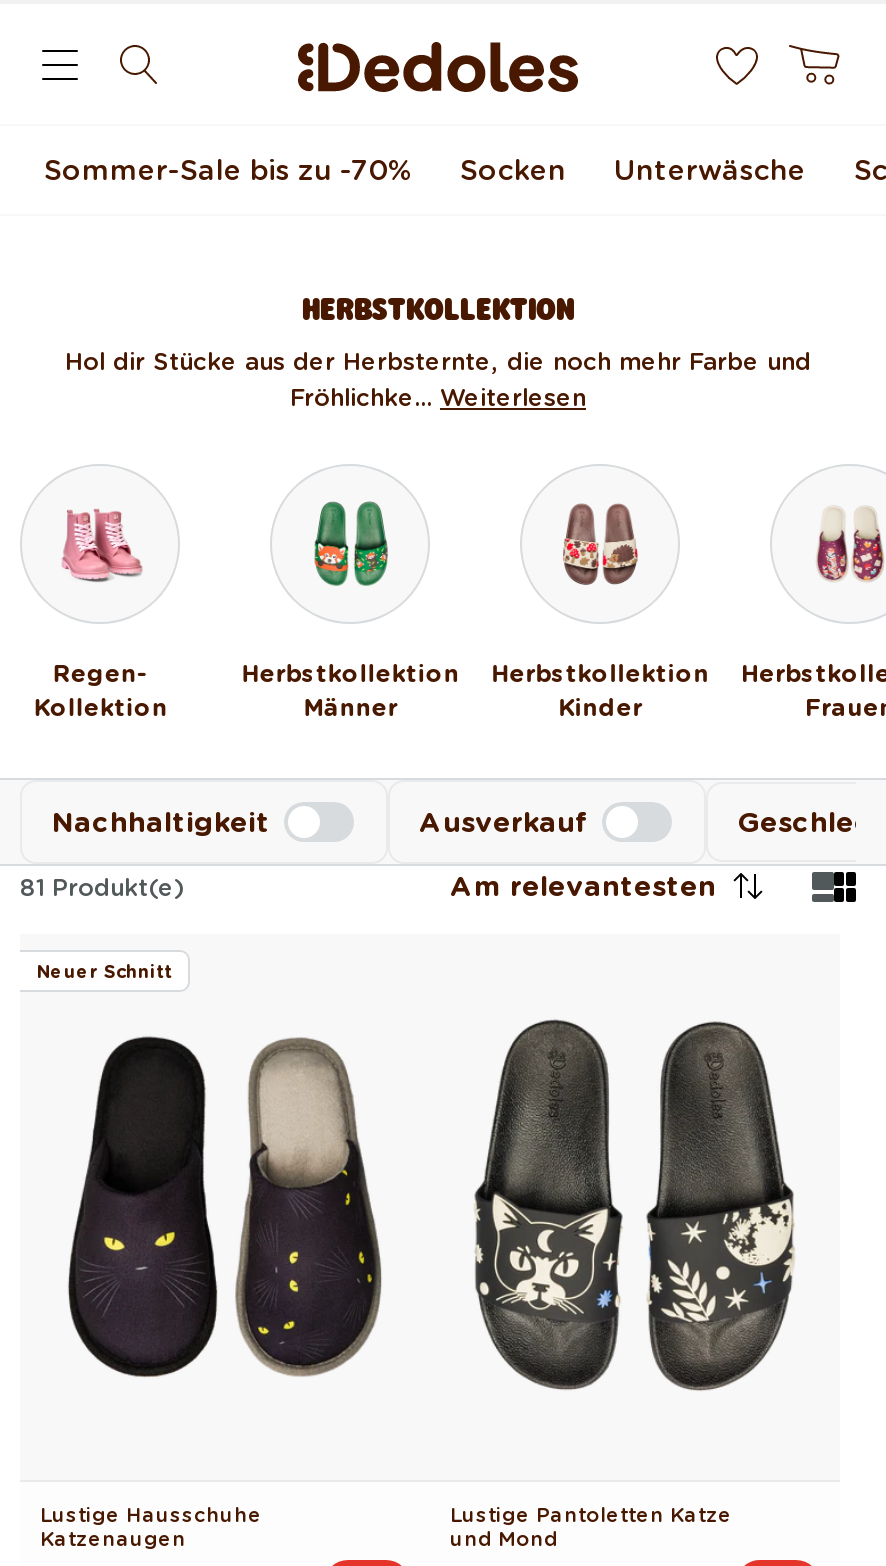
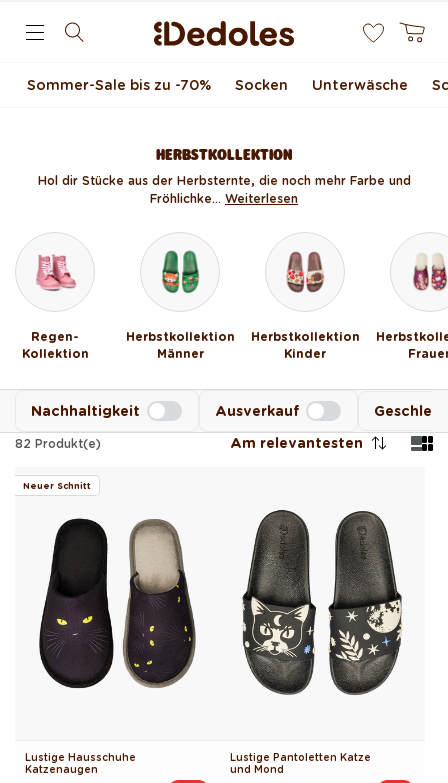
- 81 Produkt(e)
+ 82 Produkt(e)
